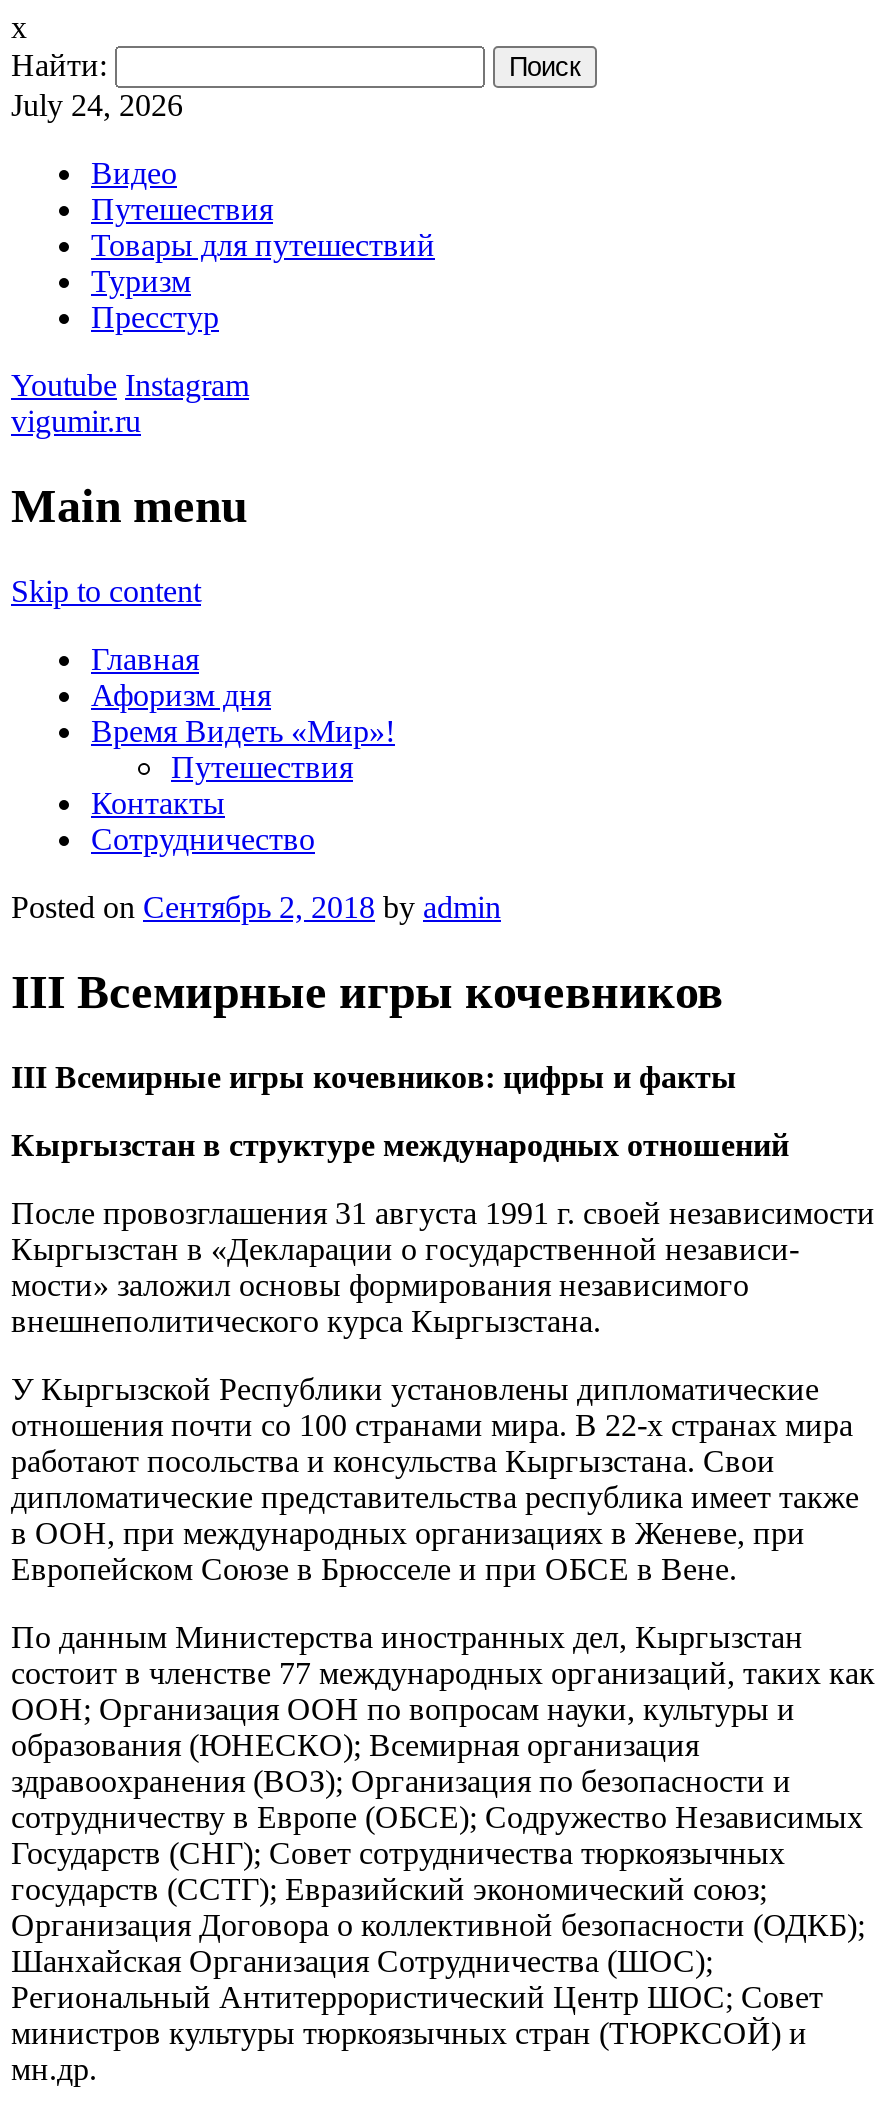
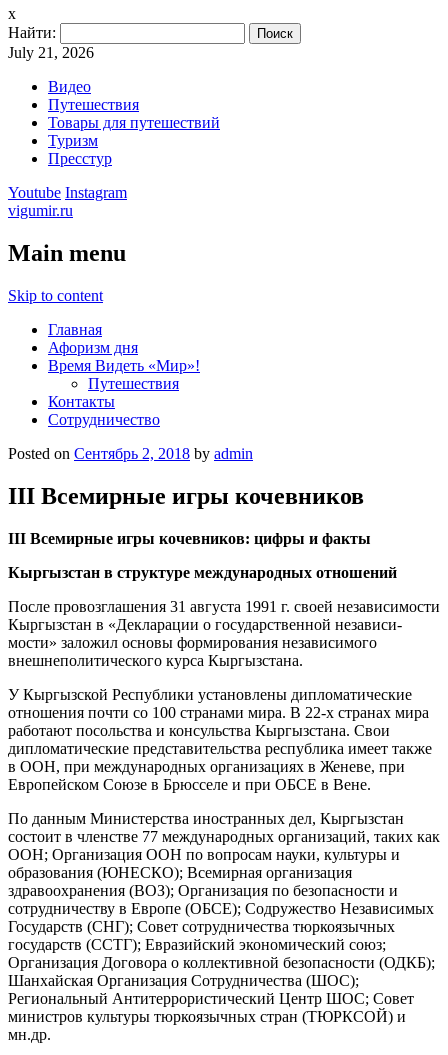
- July 24, 2026
+ July 21, 2026
